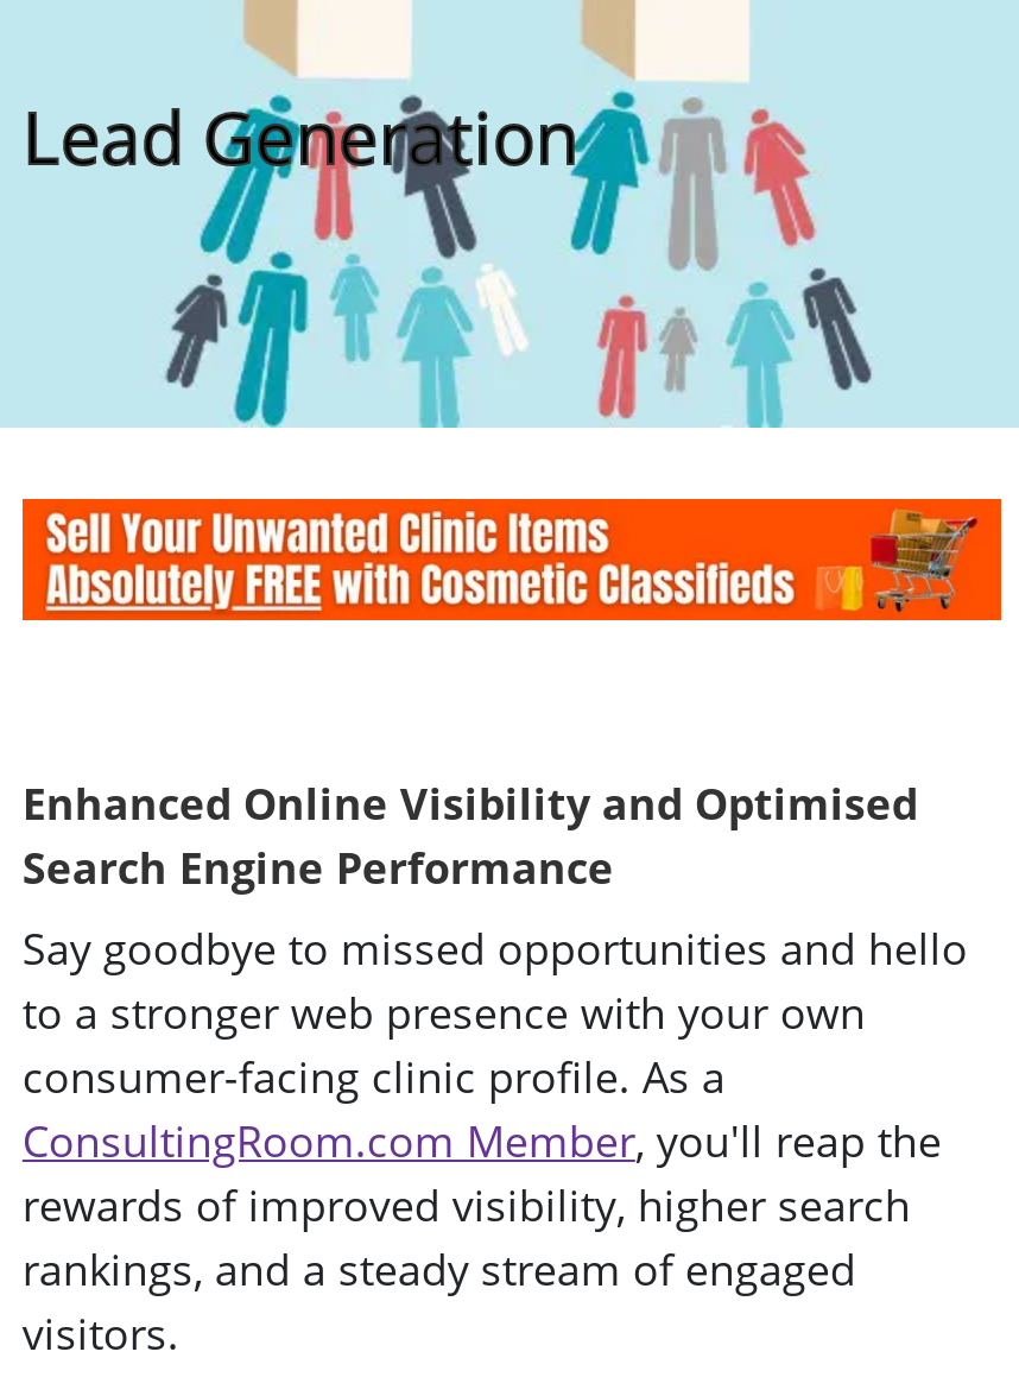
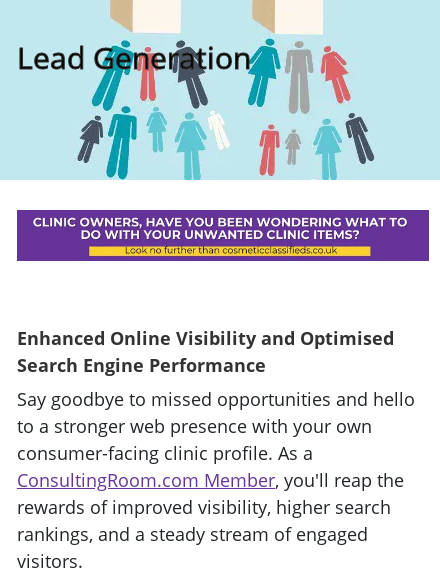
- [image]
+ [image]
